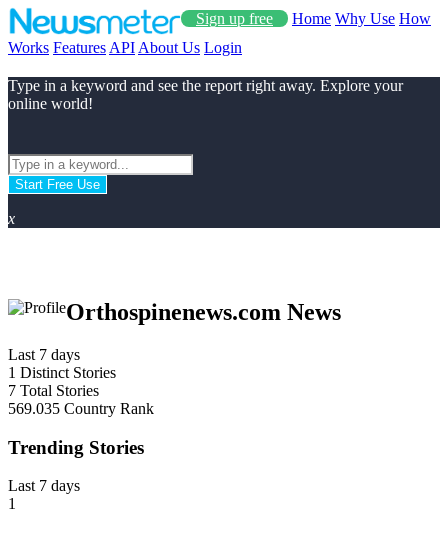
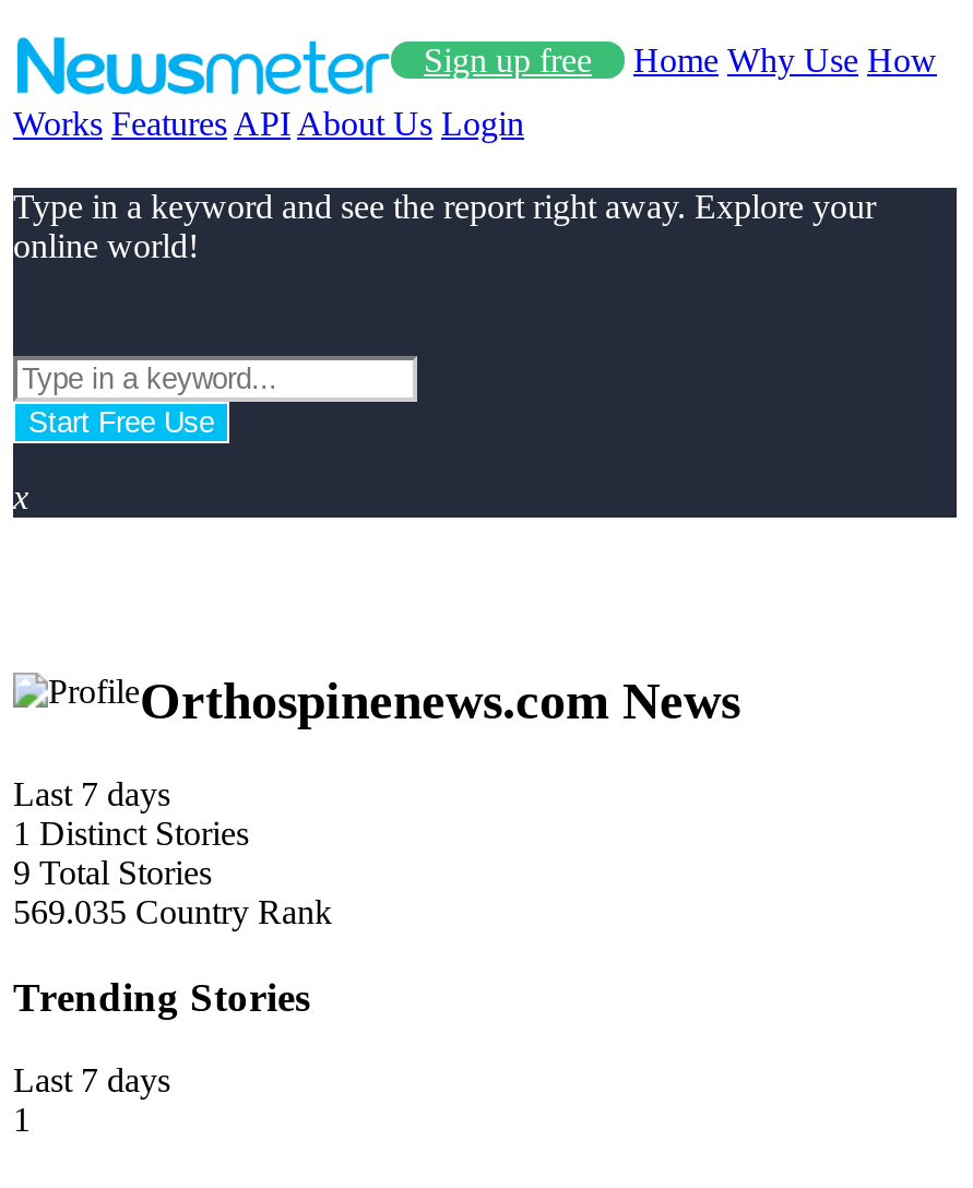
- 7 Total Stories
+ 9 Total Stories
